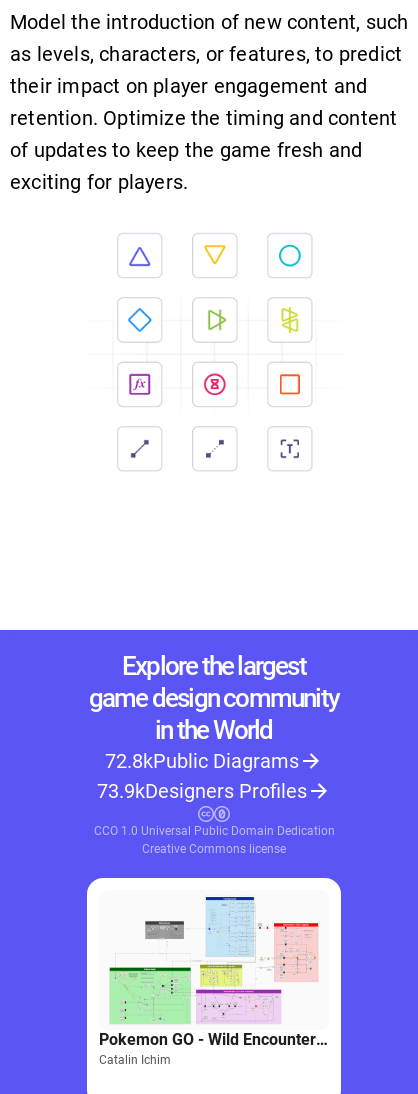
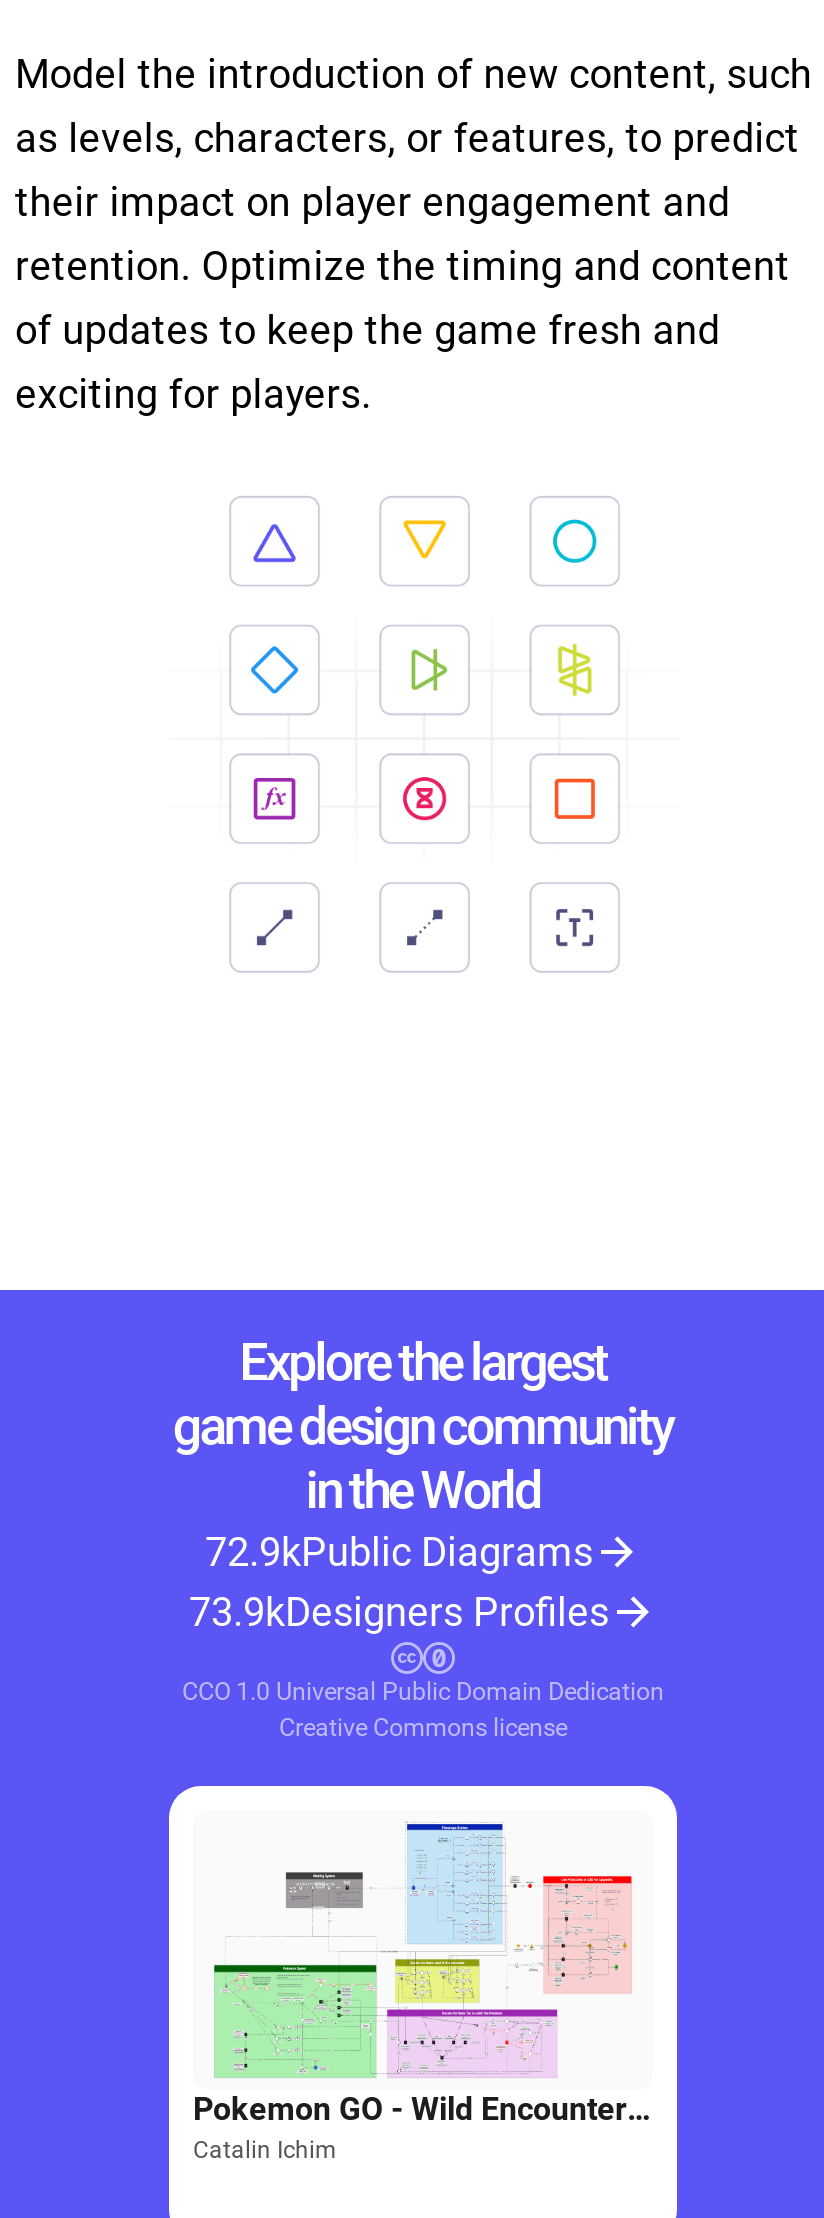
- 72.8kPublic Diagrams
+ 72.9kPublic Diagrams
